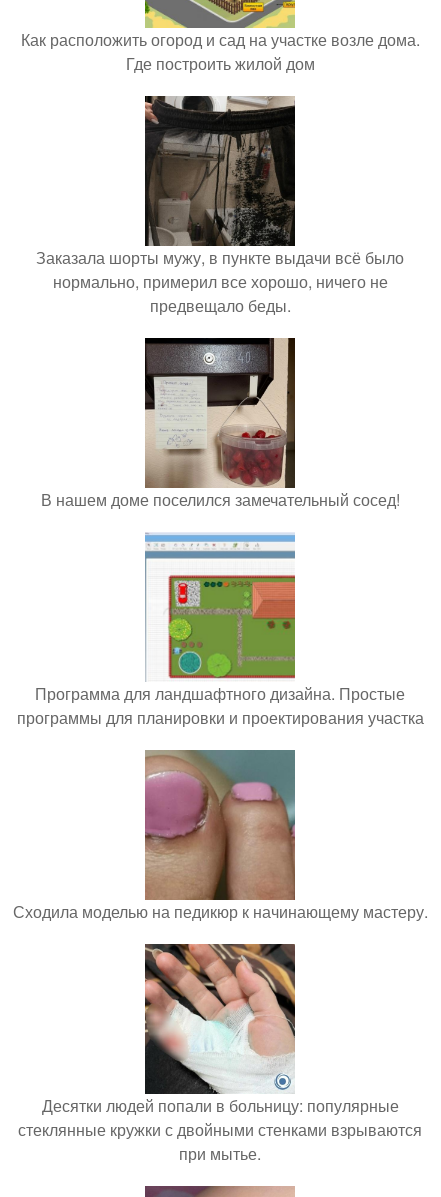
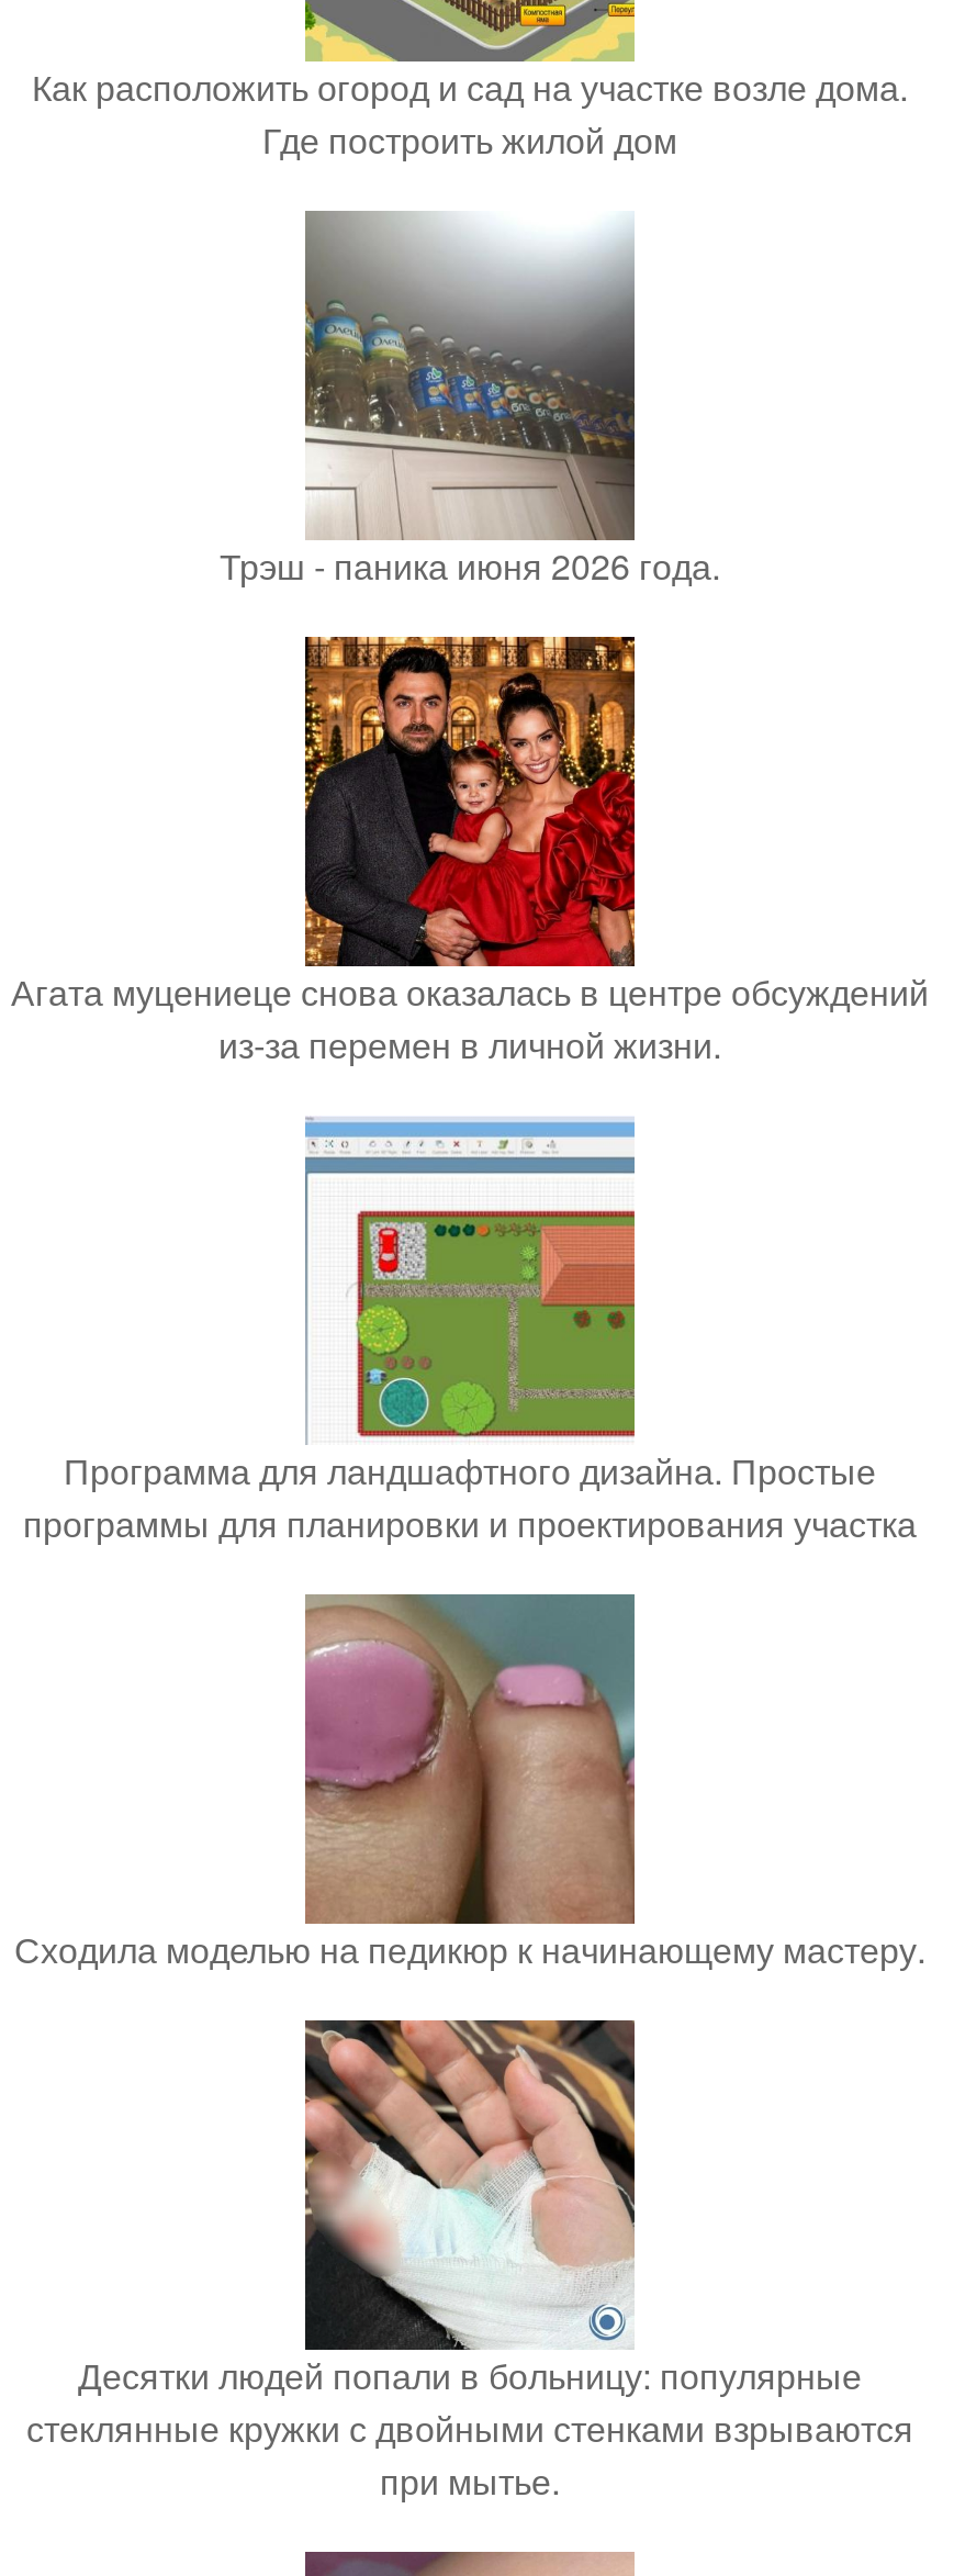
- [image]
- Заказала шорты мужу, в пункте выдачи всё было
- нормально, примерил все хорошо, ничего не
- предвещало беды.
+ [image]
+ Трэш - паника июня 2026 года.

- [image]
+ [image]

- В нашем доме поселился замечательный сосед!
+ Агата муцениеце снова оказалась в центре обсуждений
+ из-за перемен в личной жизни.
